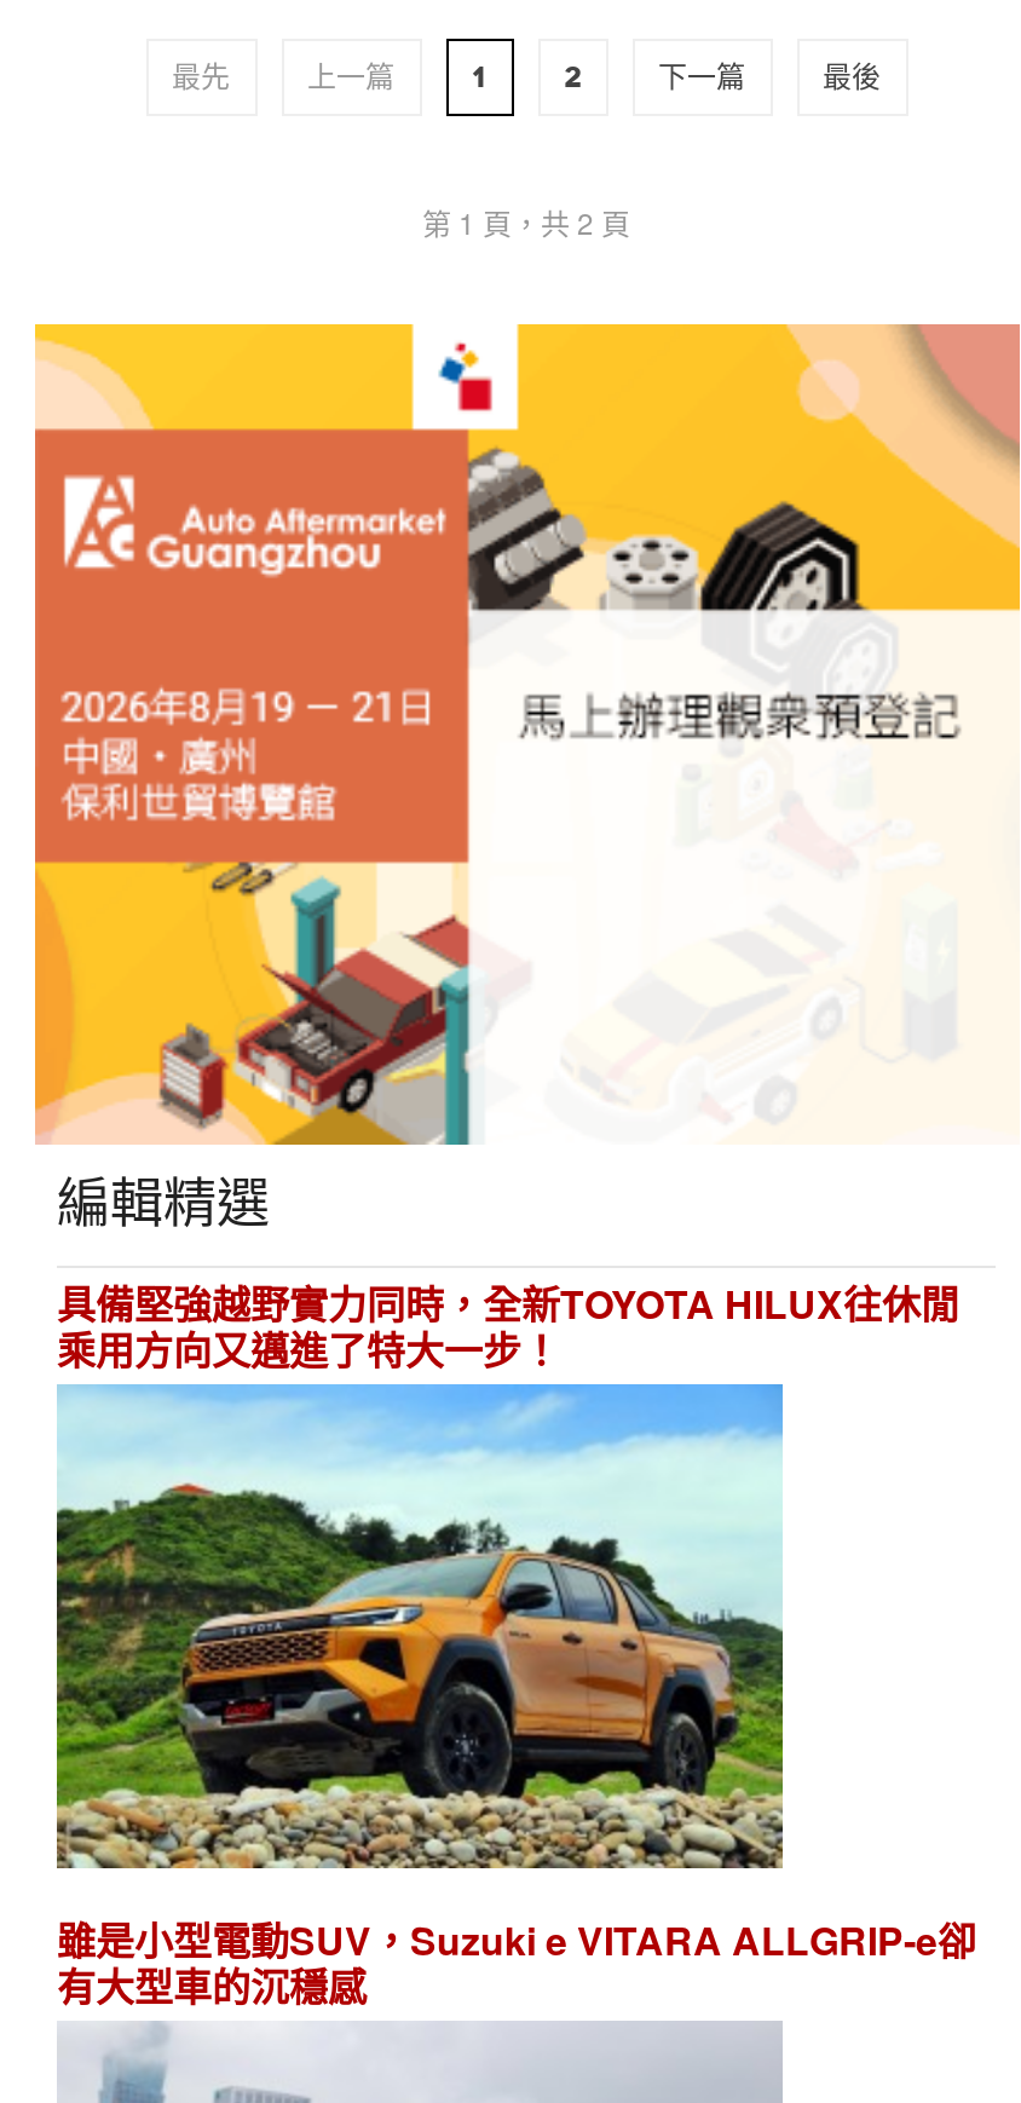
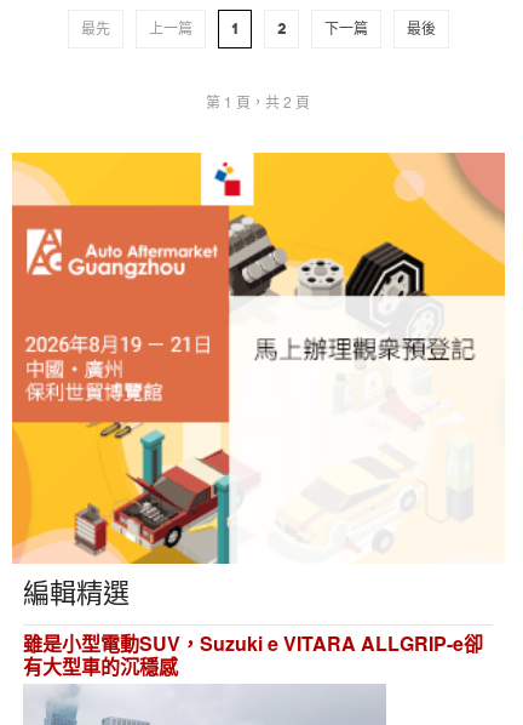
- 具備堅強越野實力同時，全新TOYOTA HILUX往休閒
- 乘用方向又邁進了特大一步！

- [image]
